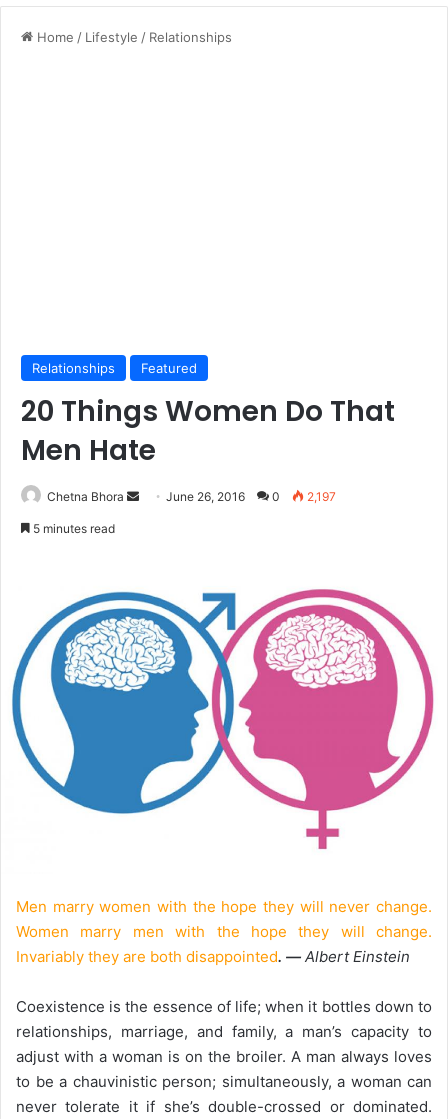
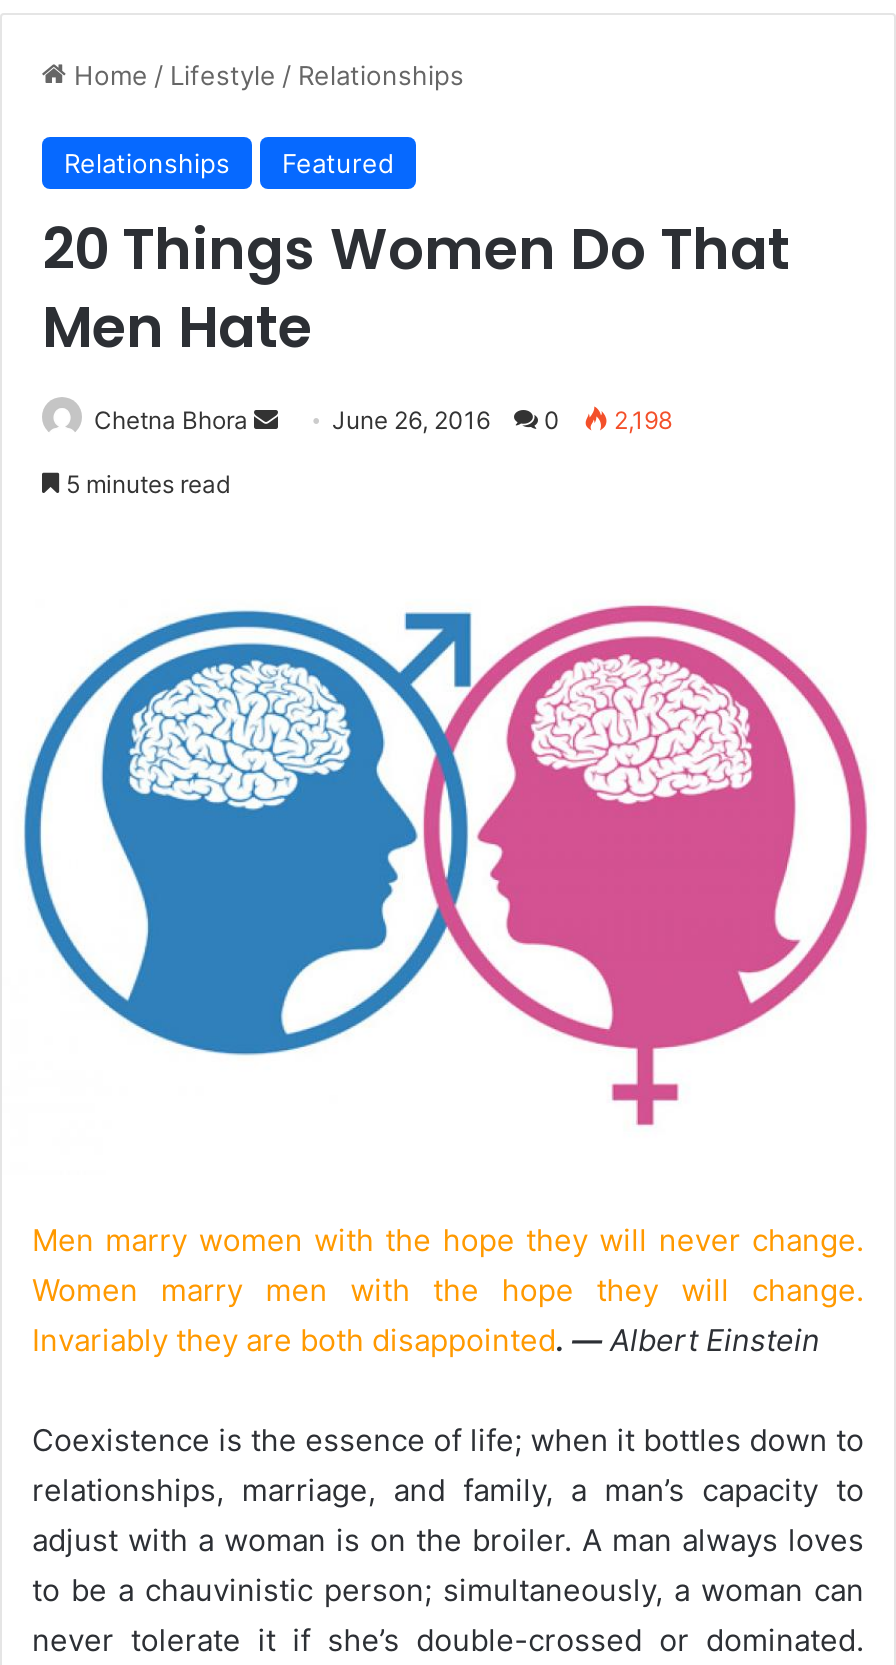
- 2,197
+ 2,198
